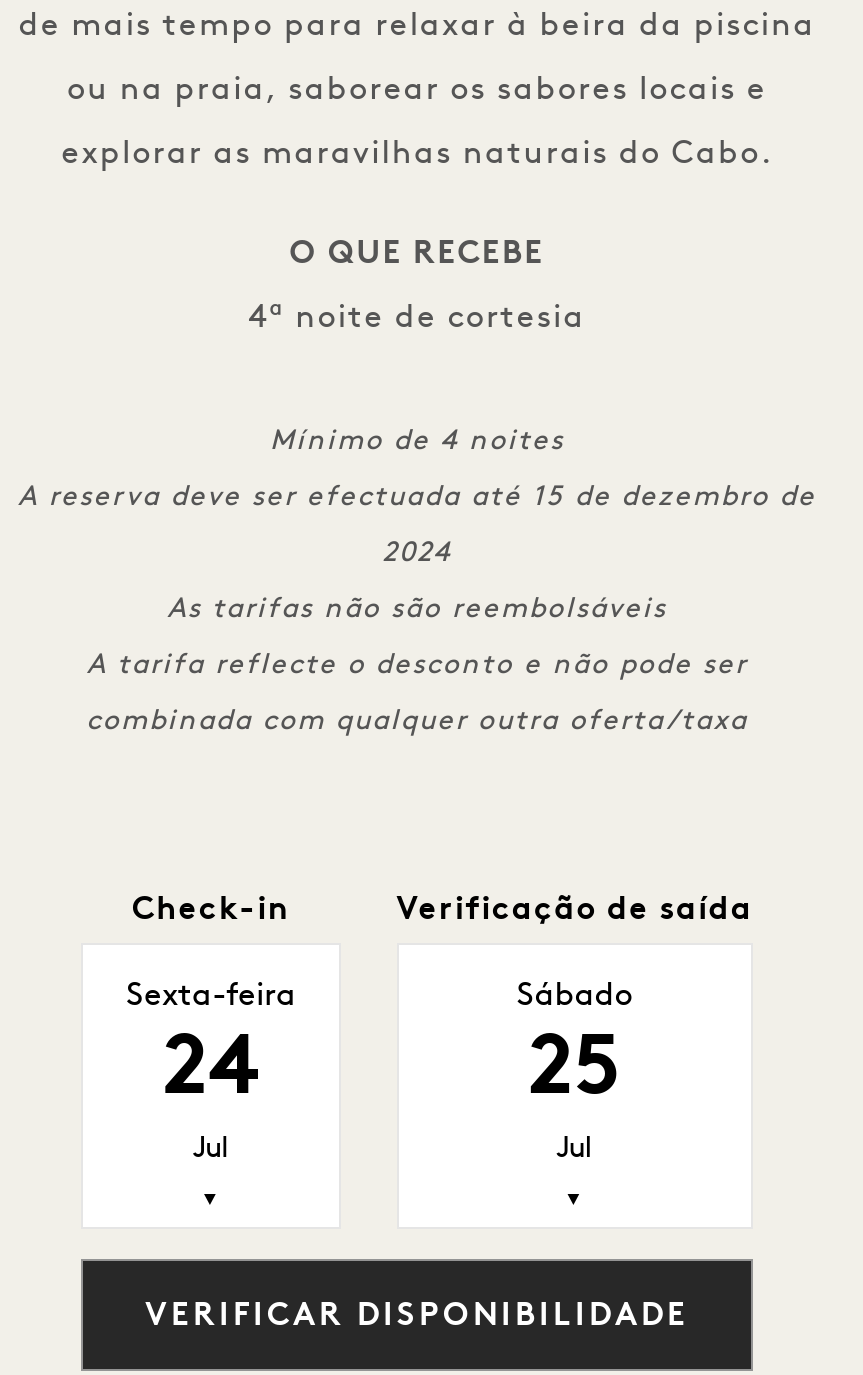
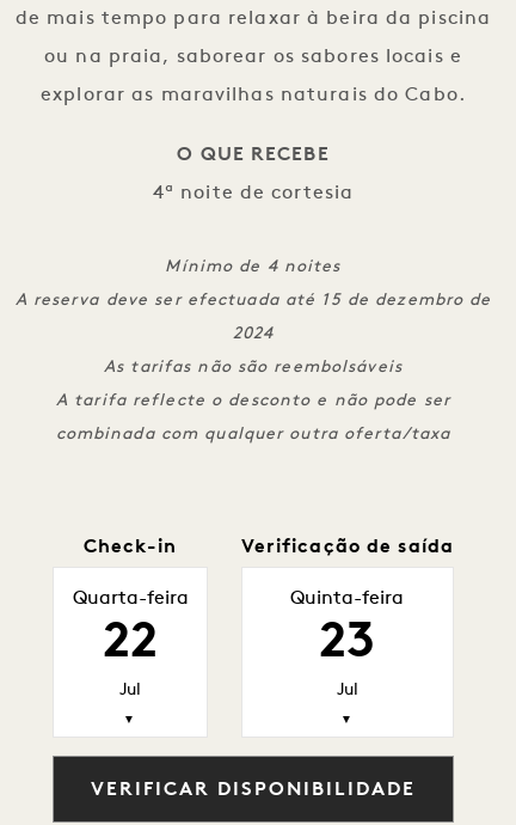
- Sexta-feira
- 24
+ Quarta-feira
+ 22

- Sábado
- 25
+ Quinta-feira
+ 23
